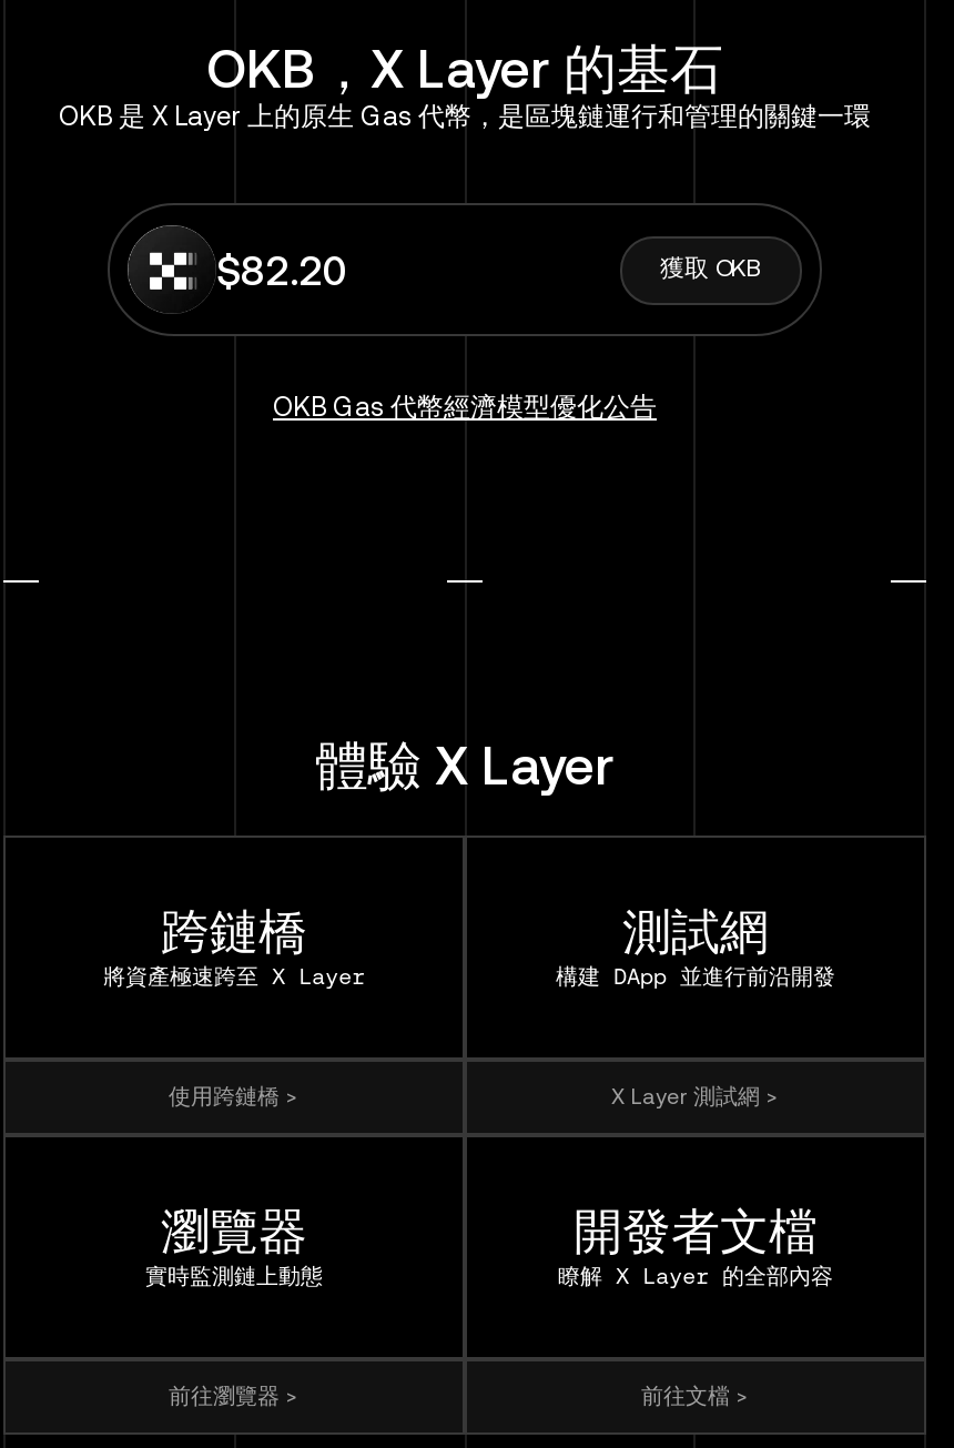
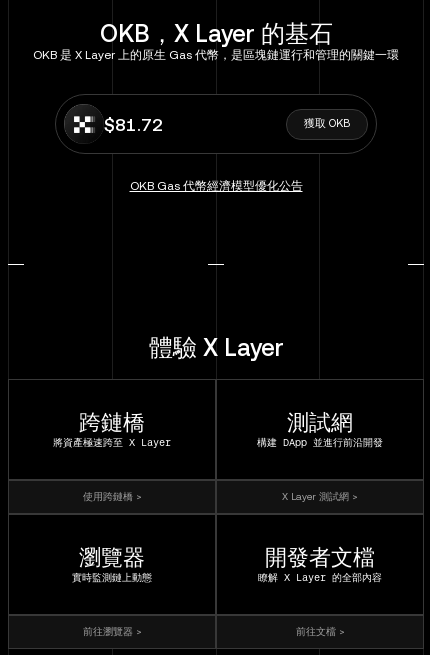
- $82.20
+ $81.72
